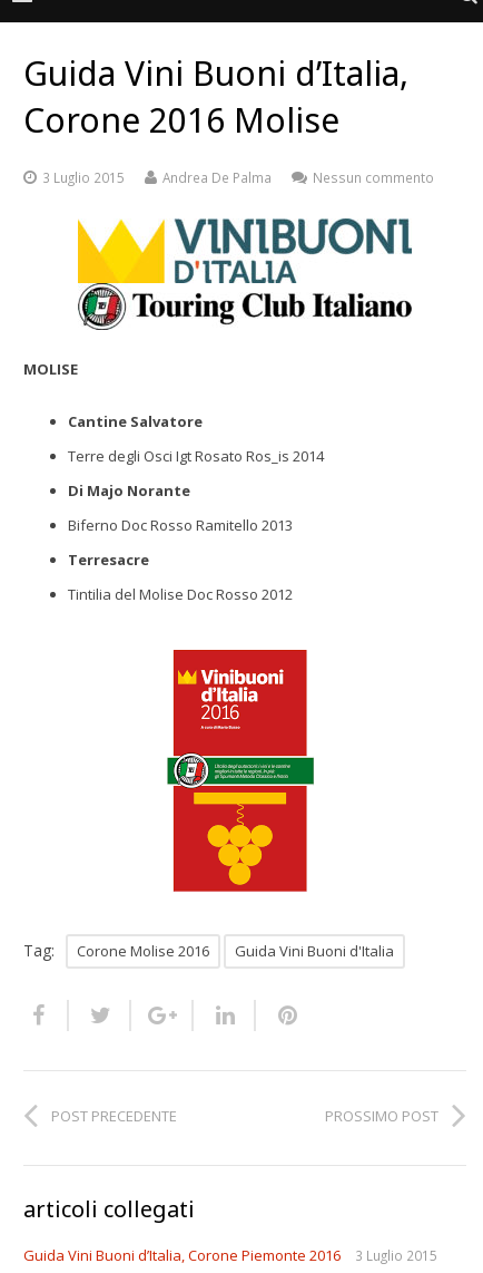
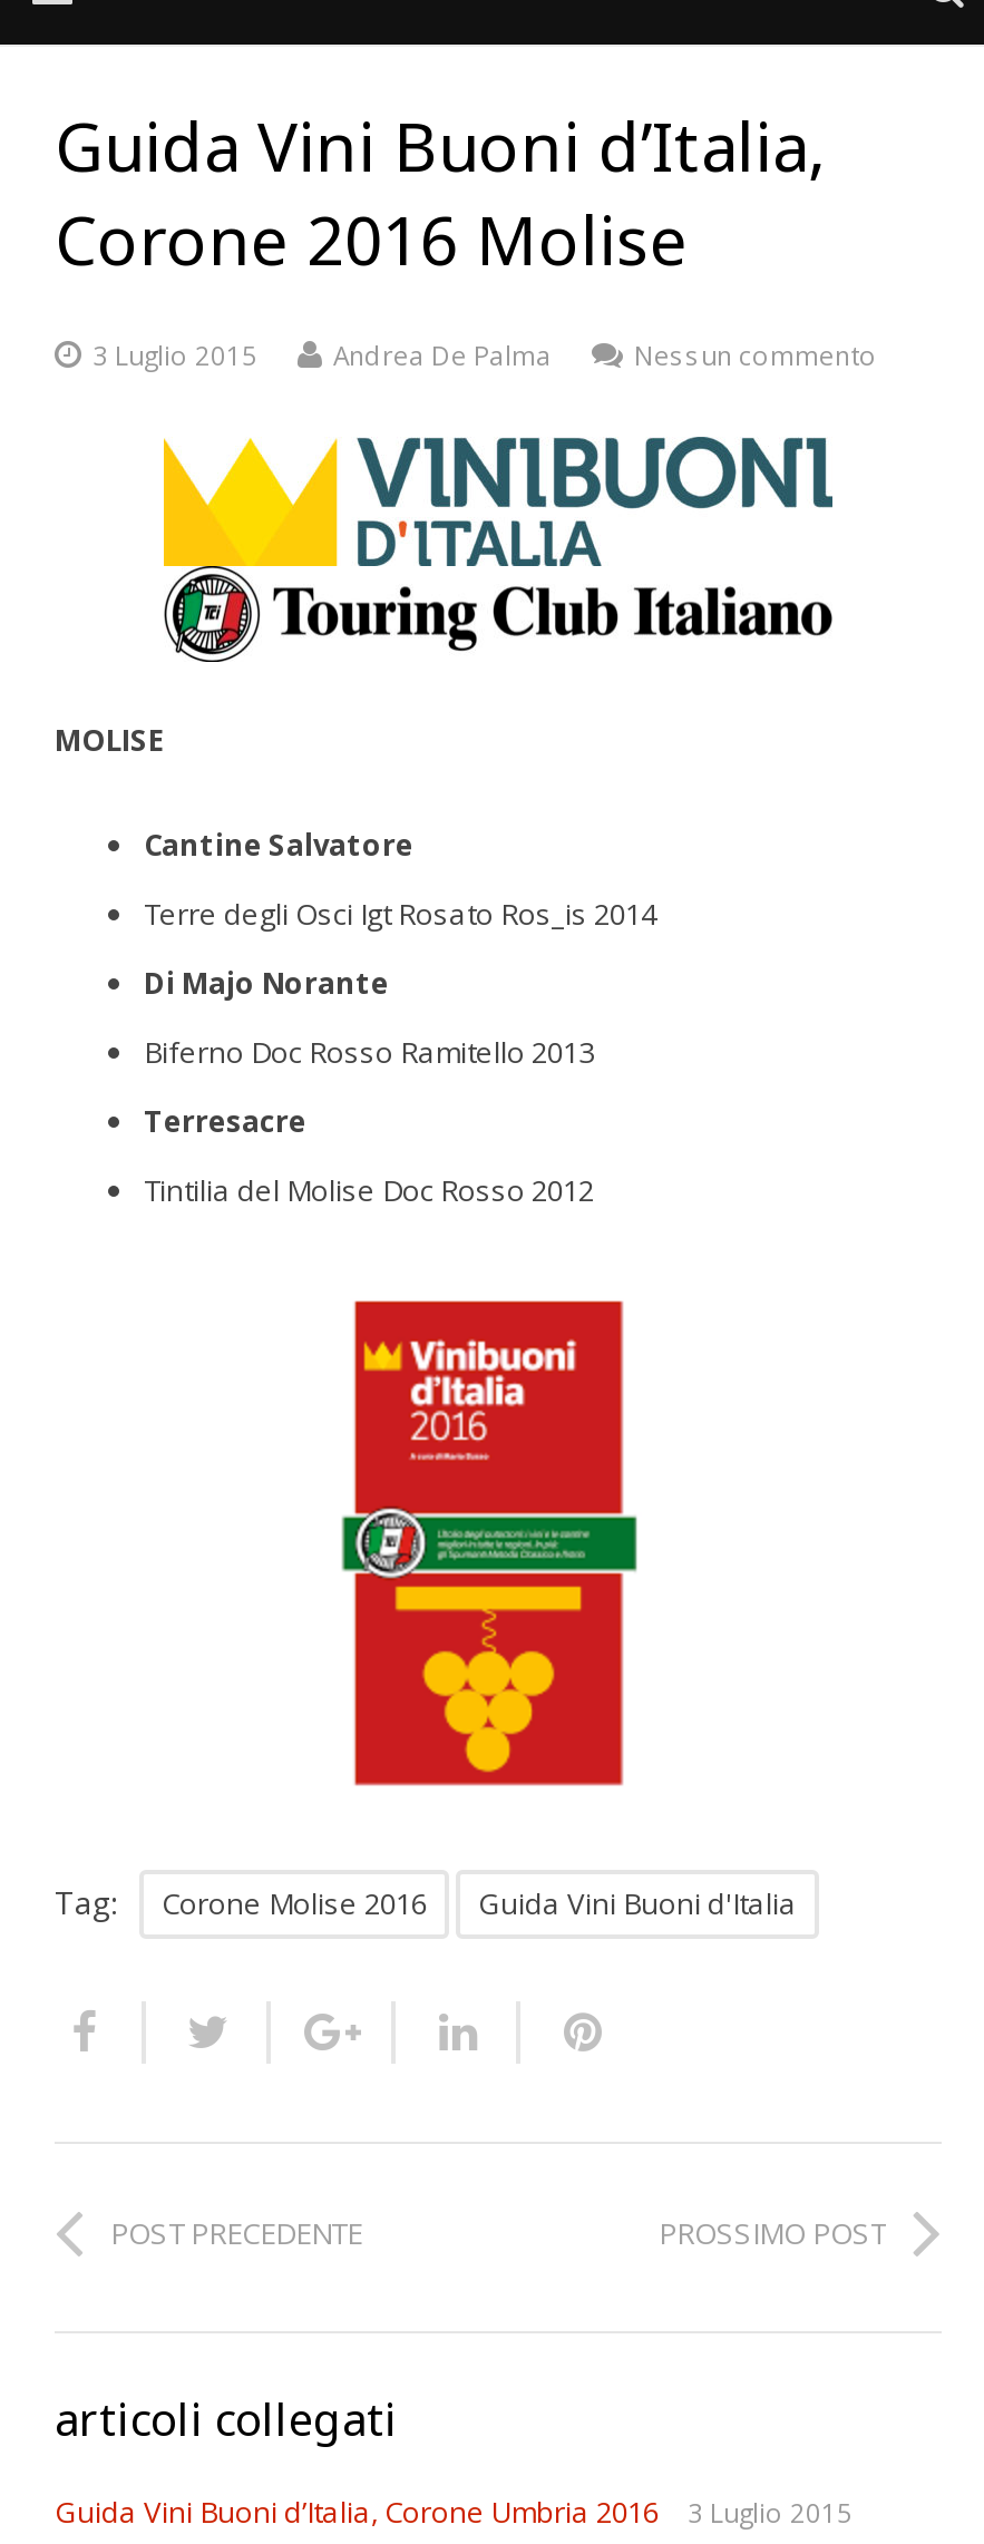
- Guida Vini Buoni d’Italia, Corone Piemonte 2016
+ Guida Vini Buoni d’Italia, Corone Umbria 2016
